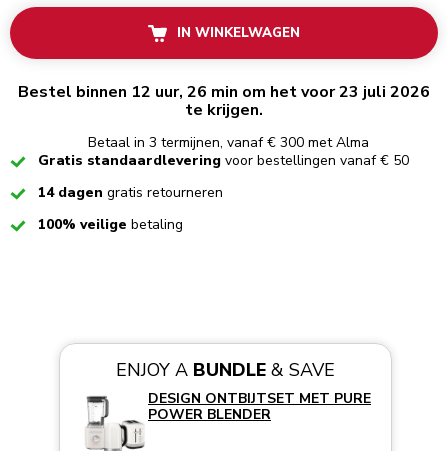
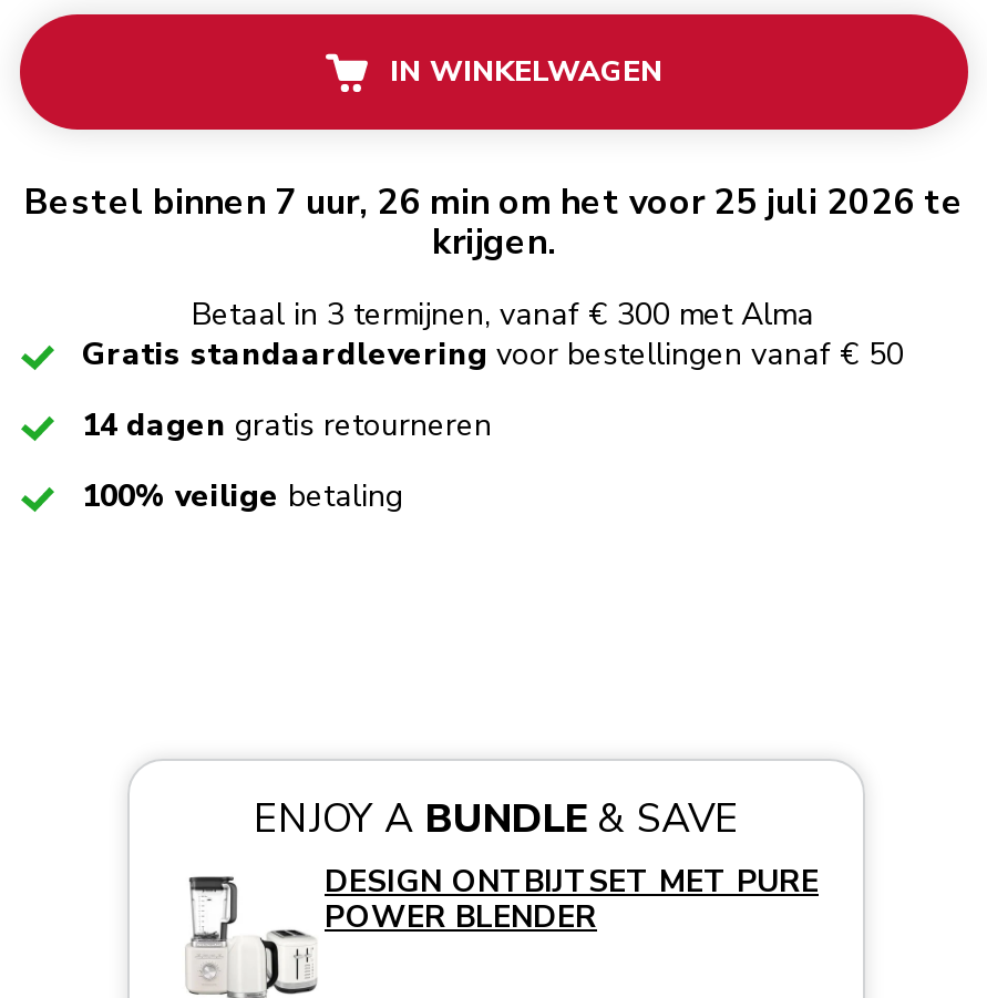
- Bestel binnen 12 uur, 26 min om het voor 23 juli 2026
- te krijgen.
+ Bestel binnen 7 uur, 26 min om het voor 25 juli 2026 te
+ krijgen.
